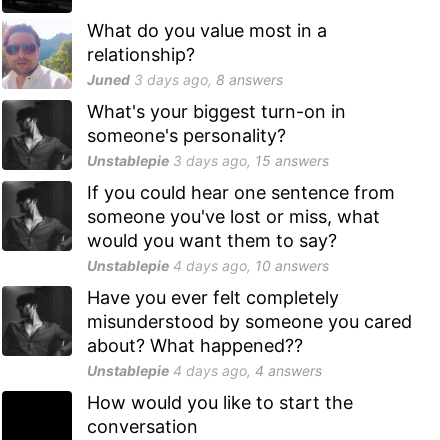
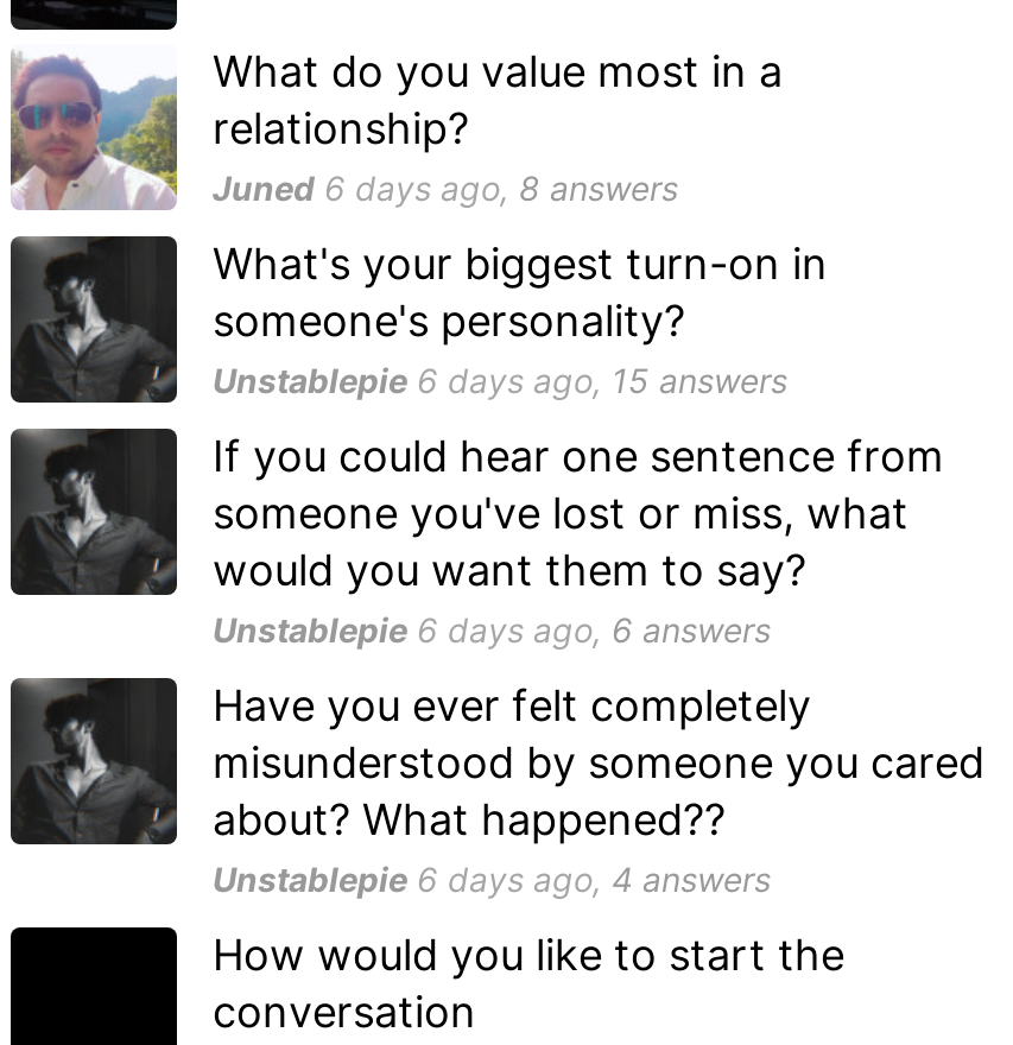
- Juned 3 days ago, 8 answers
+ Juned 6 days ago, 8 answers

- Unstablepie 3 days ago, 15 answers
+ Unstablepie 6 days ago, 15 answers

- Unstablepie 4 days ago, 10 answers
+ Unstablepie 6 days ago, 6 answers

- Unstablepie 4 days ago, 4 answers
+ Unstablepie 6 days ago, 4 answers
